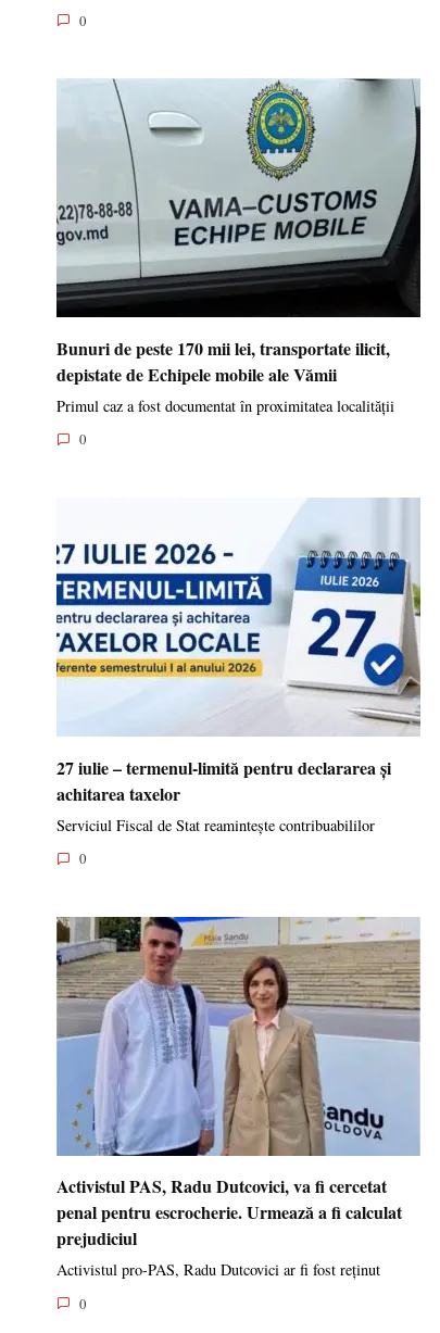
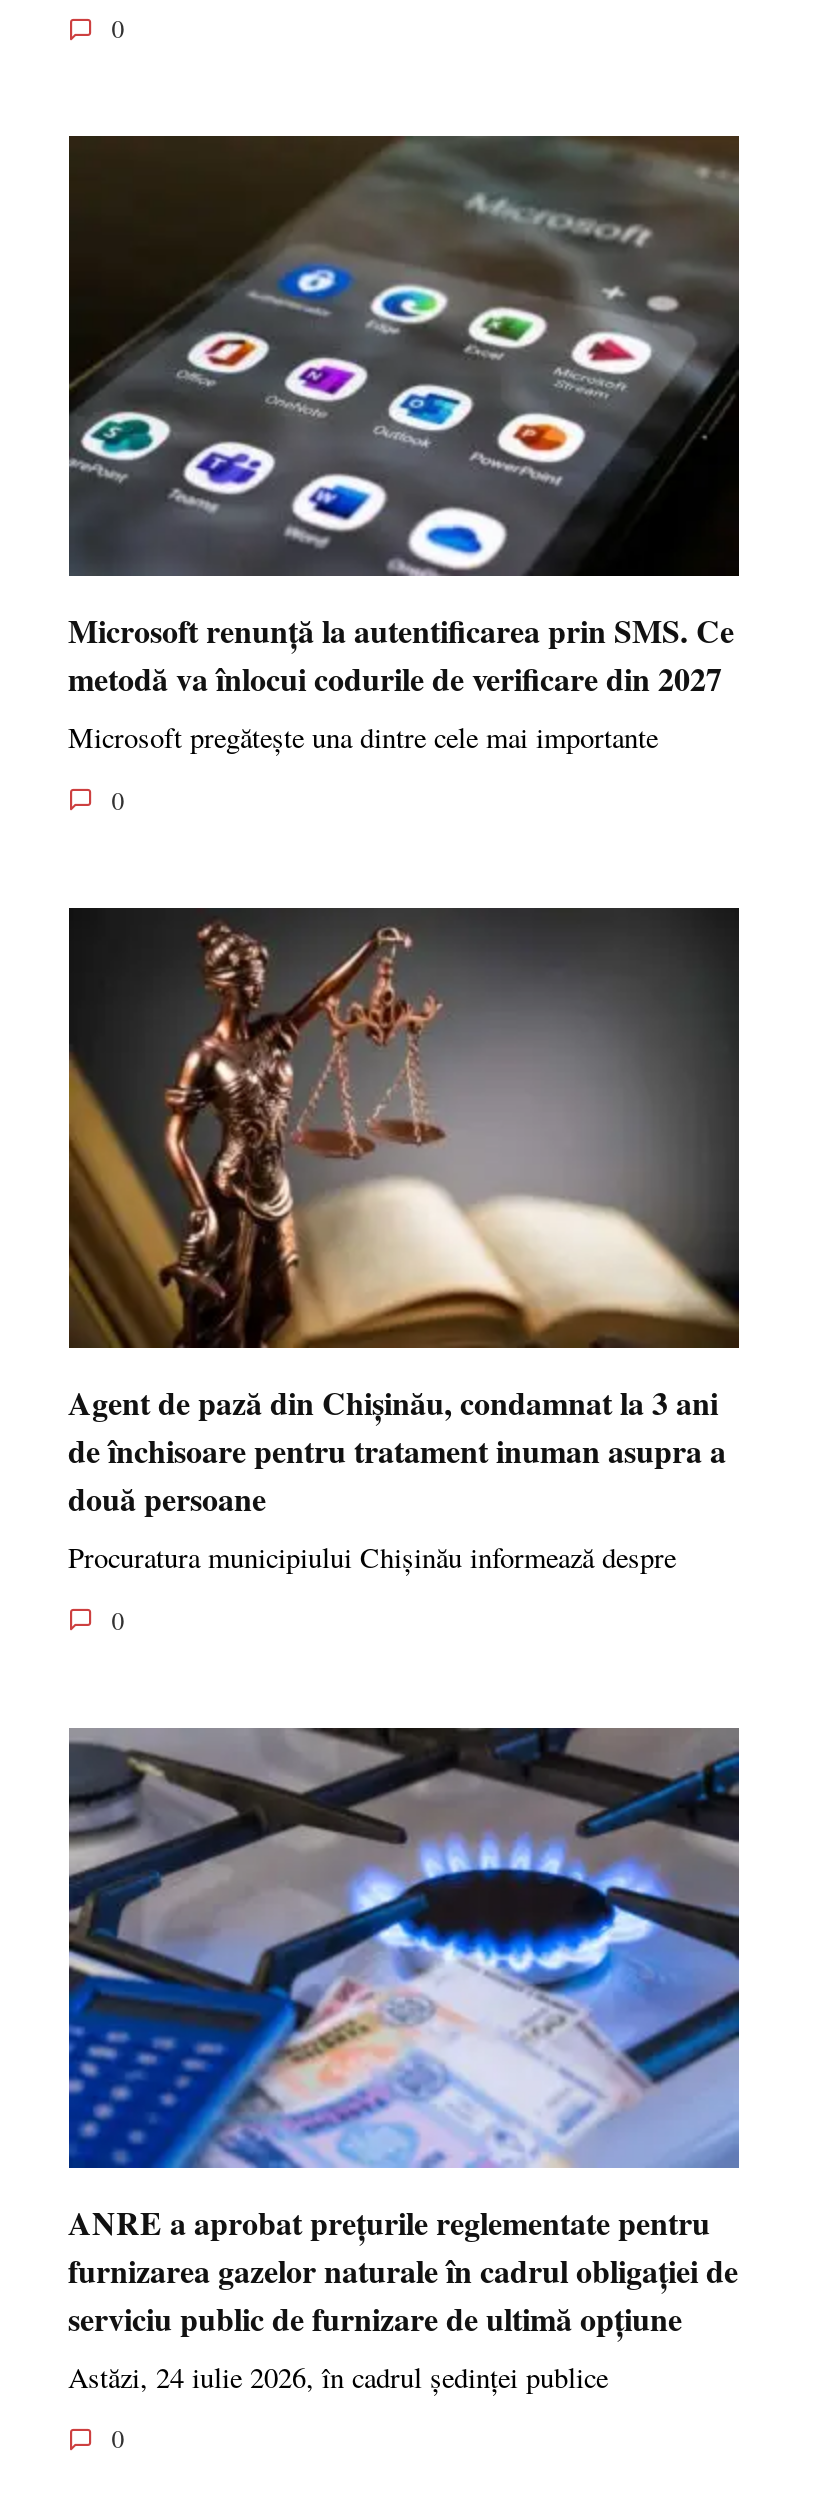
- [image]
- Bunuri de peste 170 mii lei, transportate ilicit,
- depistate de Echipele mobile ale Vămii
- Primul caz a fost documentat în proximitatea localității
+ [image]
+ Microsoft renunță la autentificarea prin SMS. Ce
+ metodă va înlocui codurile de verificare din 2027
+ Microsoft pregătește una dintre cele mai importante

- [image]
- 27 iulie – termenul-limită pentru declararea și
- achitarea taxelor
- Serviciul Fiscal de Stat reamintește contribuabililor
+ [image]
+ Agent de pază din Chișinău, condamnat la 3 ani
+ de închisoare pentru tratament inuman asupra a
+ două persoane
+ Procuratura municipiului Chișinău informează despre

- [image]
- Activistul PAS, Radu Dutcovici, va fi cercetat
- penal pentru escrocherie. Urmează a fi calculat
- prejudiciul
- Activistul pro-PAS, Radu Dutcovici ar fi fost reținut
+ [image]
+ ANRE a aprobat prețurile reglementate pentru
+ furnizarea gazelor naturale în cadrul obligației de
+ serviciu public de furnizare de ultimă opțiune
+ Astăzi, 24 iulie 2026, în cadrul ședinței publice
